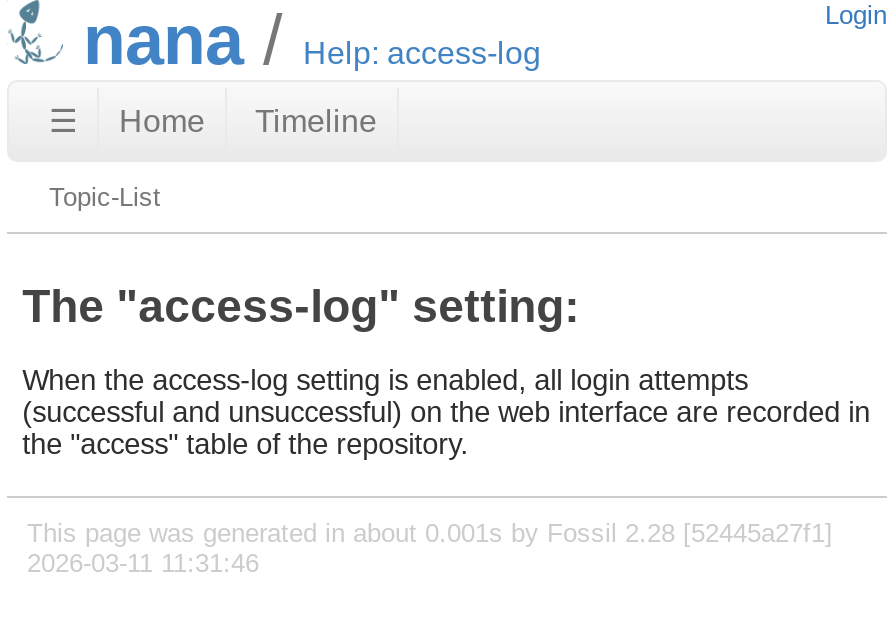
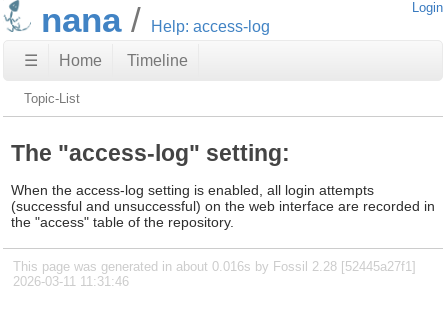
- This page was generated in about 0.001s by Fossil 2.28 [52445a27f1]
+ This page was generated in about 0.016s by Fossil 2.28 [52445a27f1]
